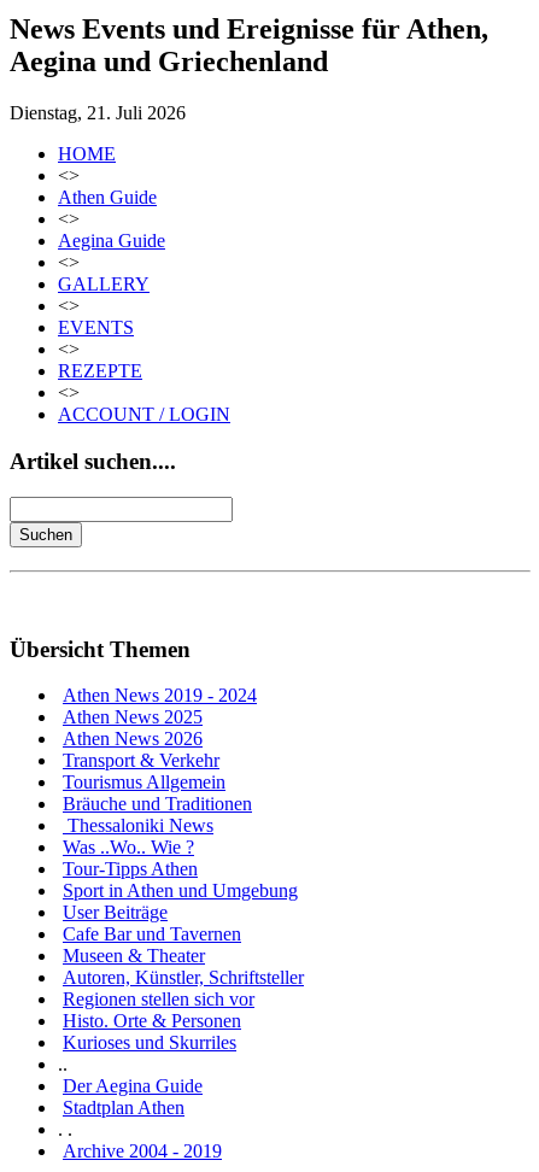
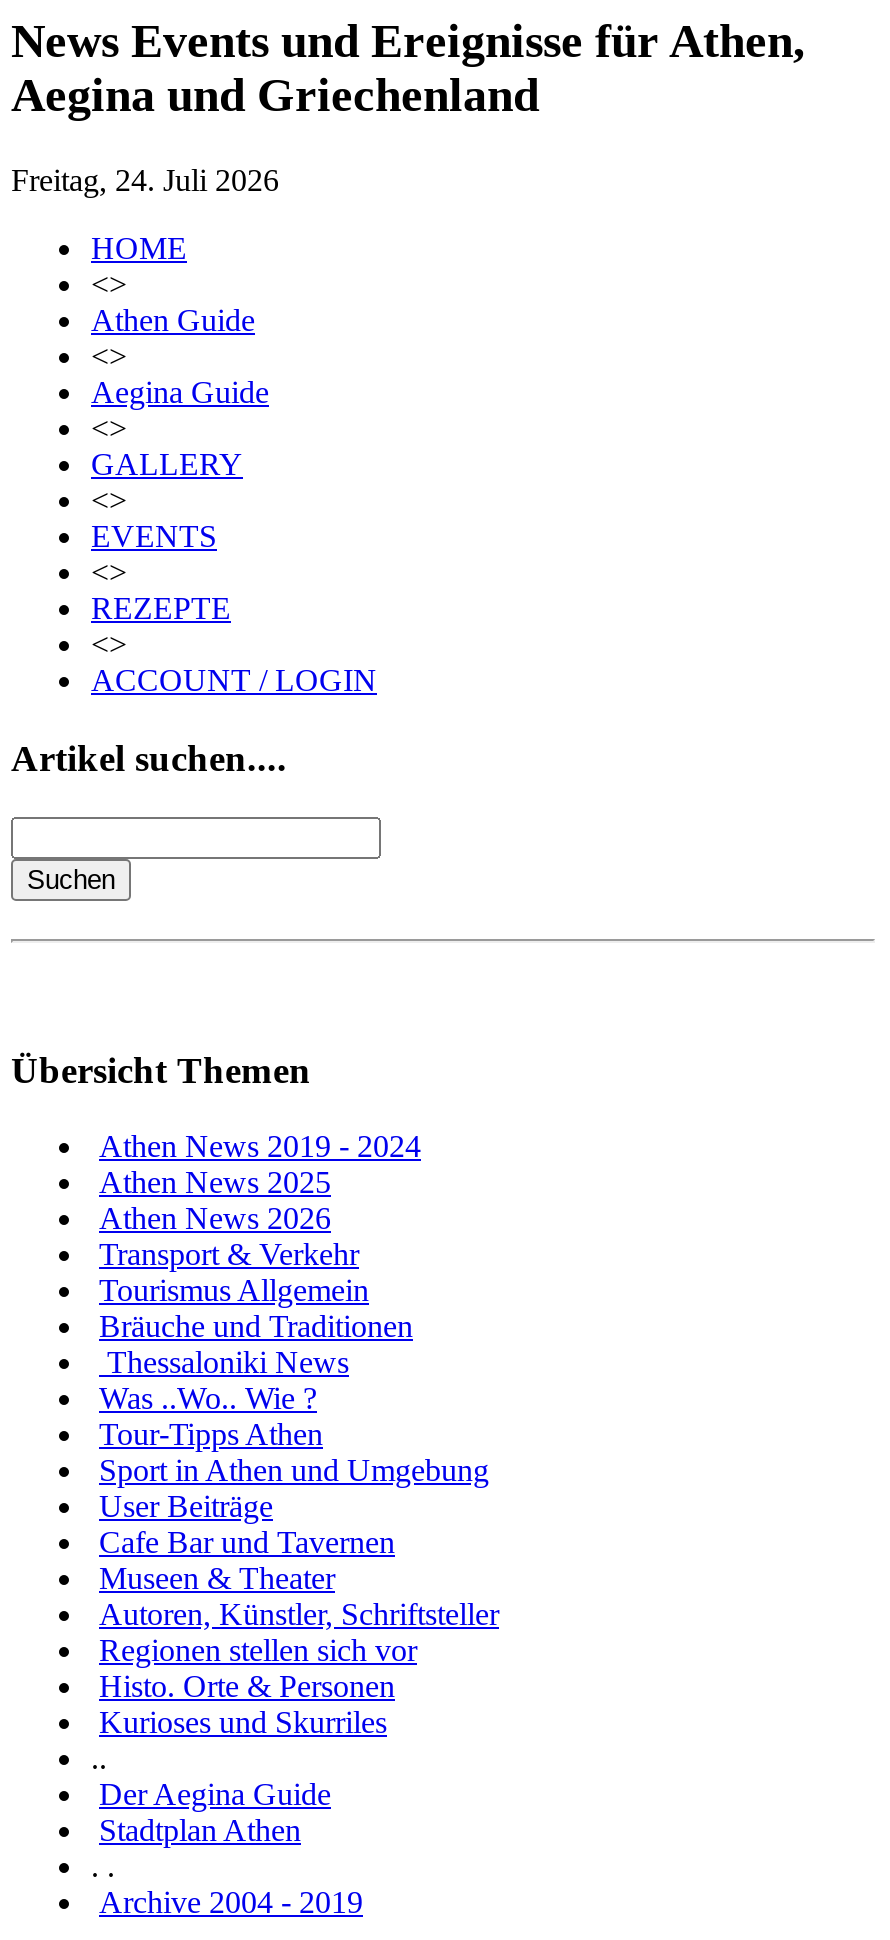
- Dienstag, 21. Juli 2026
+ Freitag, 24. Juli 2026
